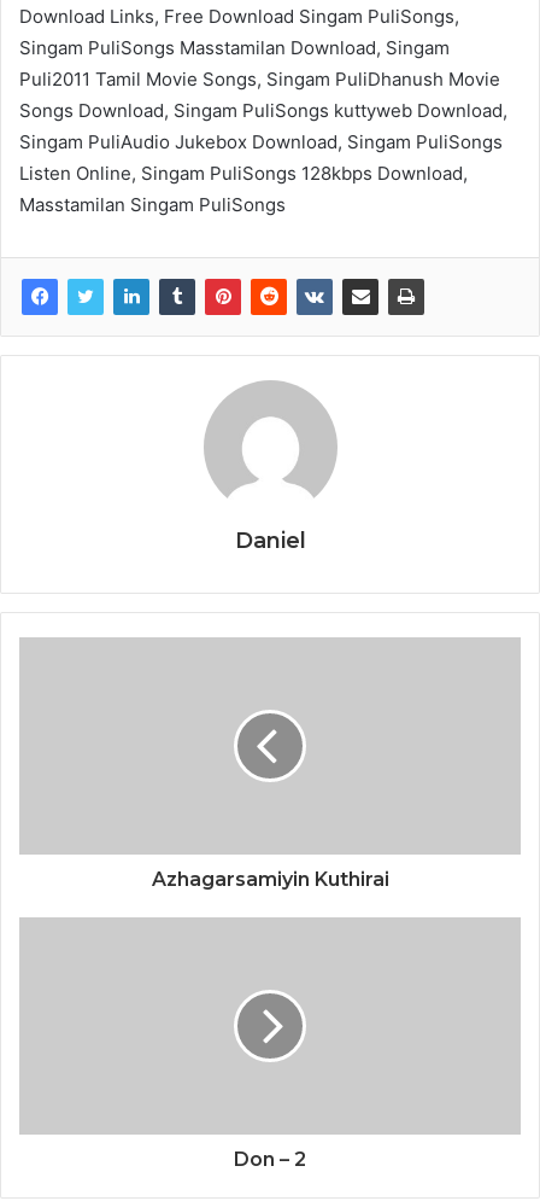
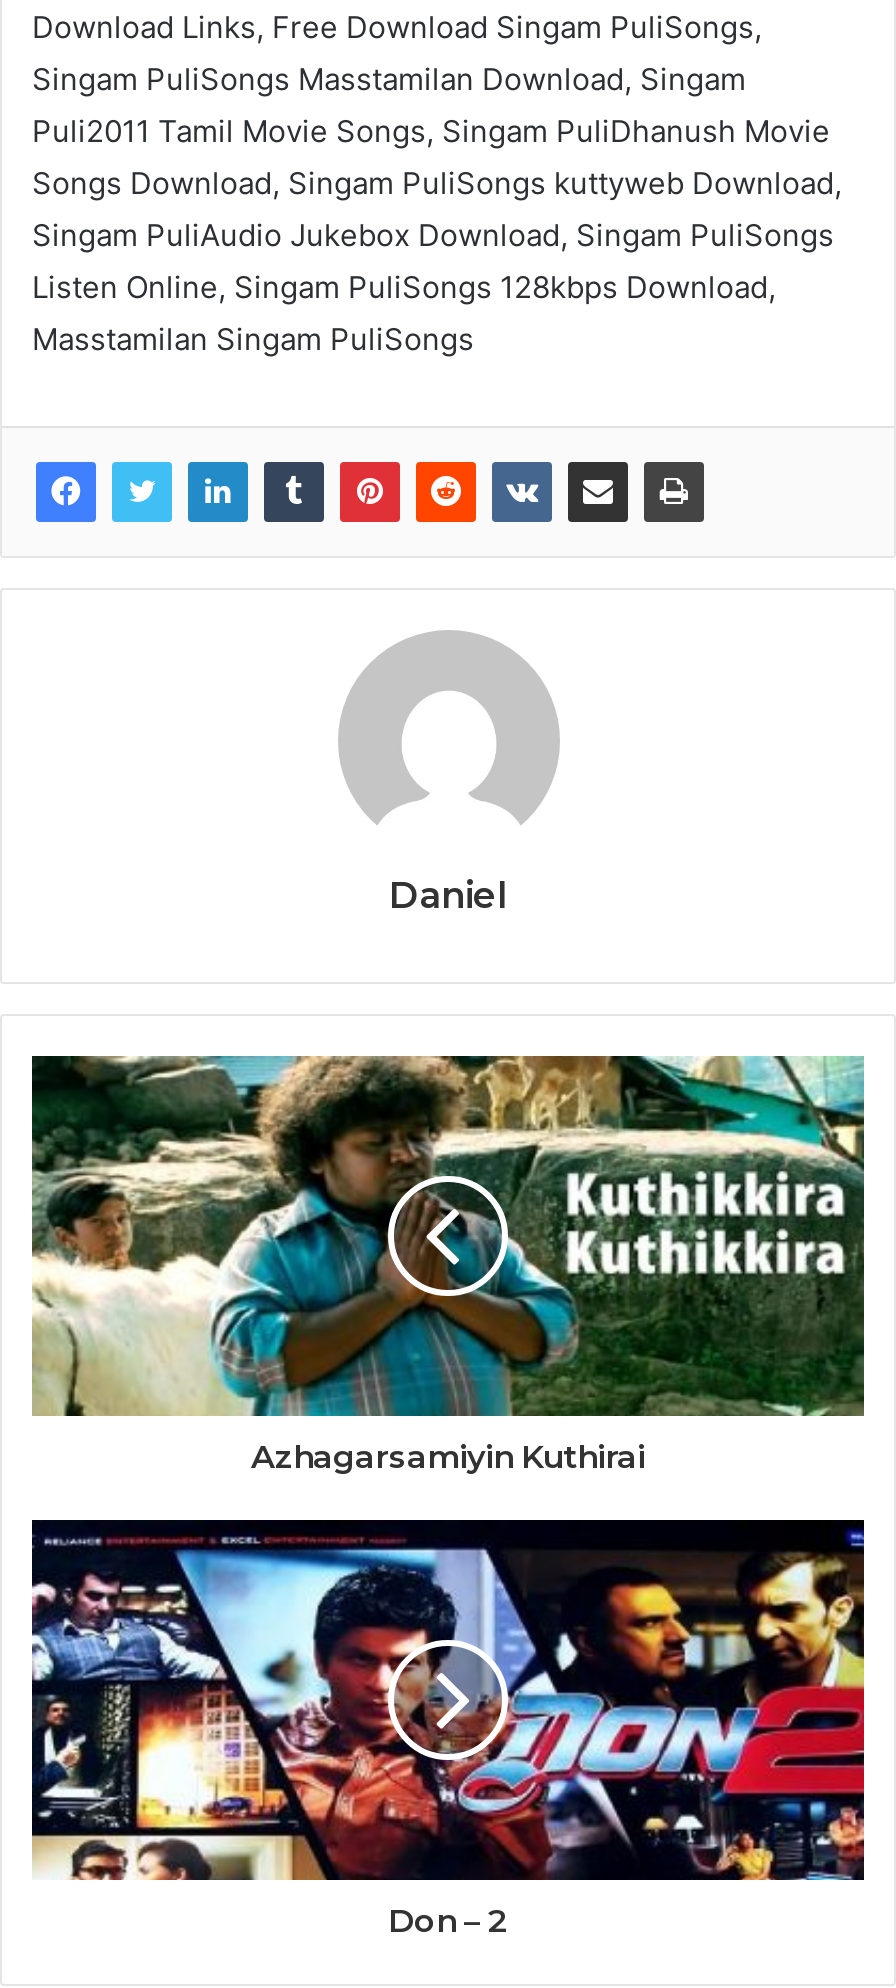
+ [image]

+ [image]
